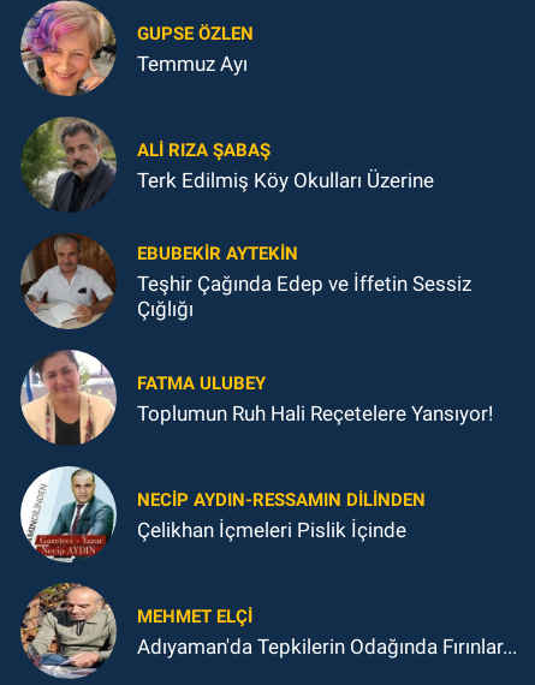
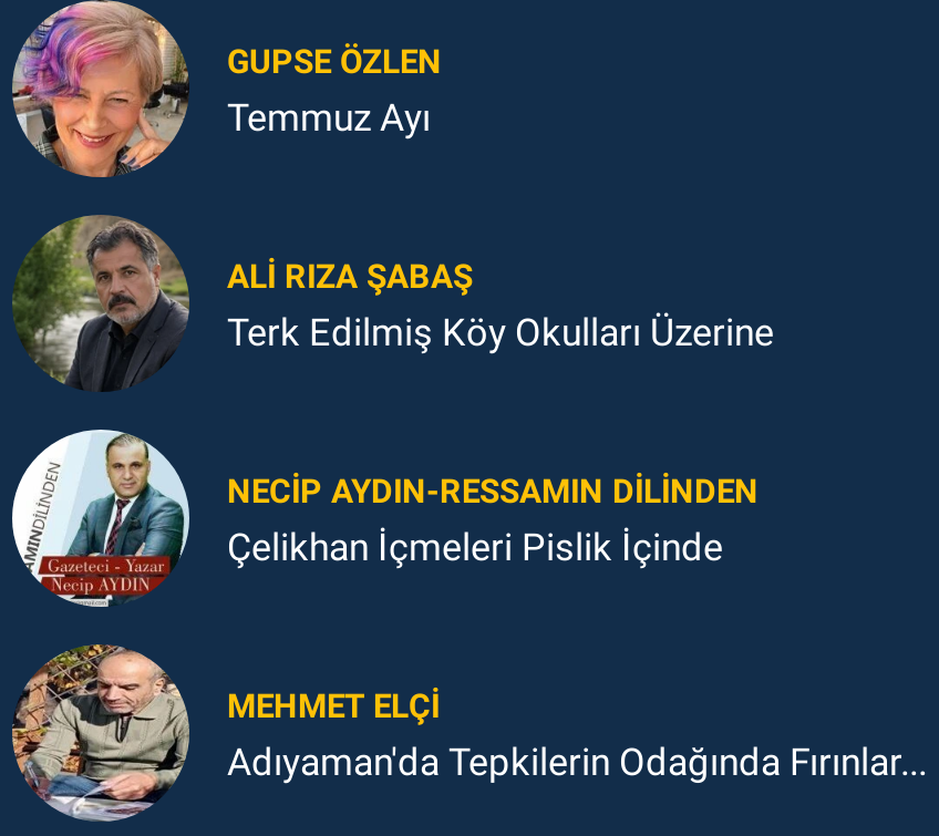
- [image]
- EBUBEKIR AYTEKIN
- Teşhir Çağında Edep ve İffetin Sessiz
- Çığlığı
- FATMA ULUBEY
- Toplumun Ruh Hali Reçetelere Yansıyor!

- [image]
